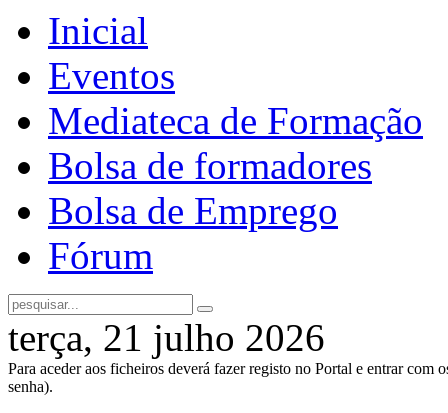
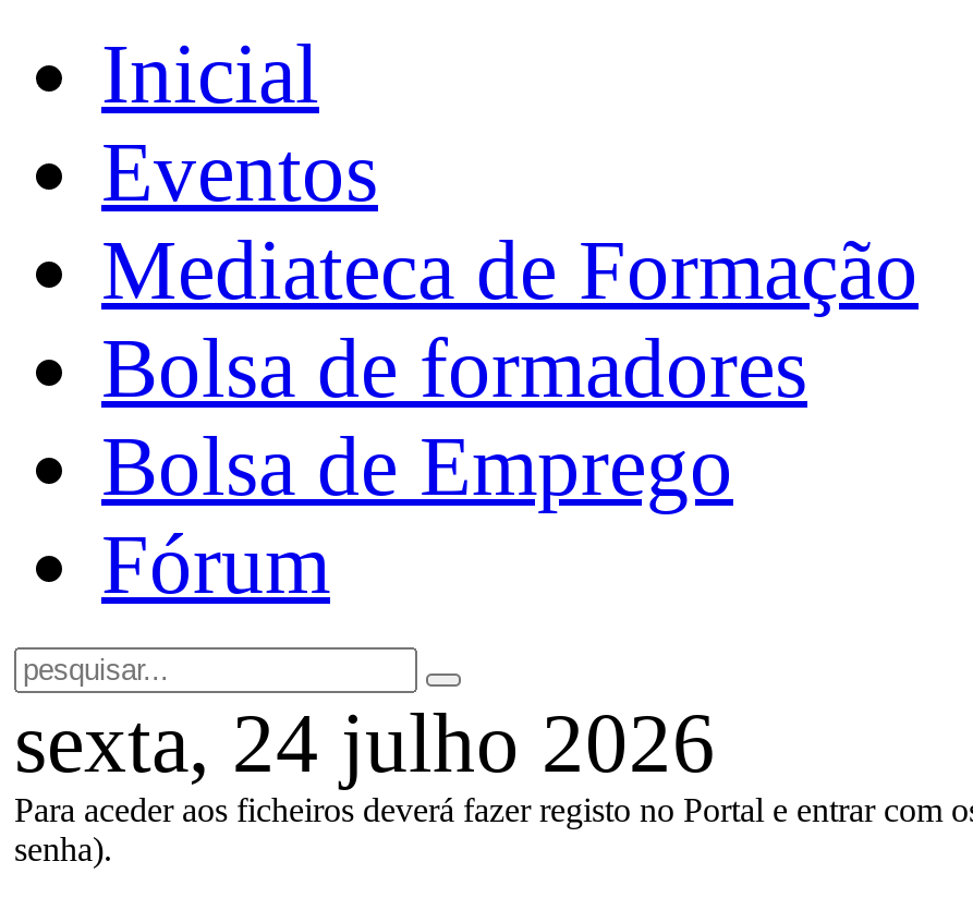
- terça, 21 julho 2026
+ sexta, 24 julho 2026
